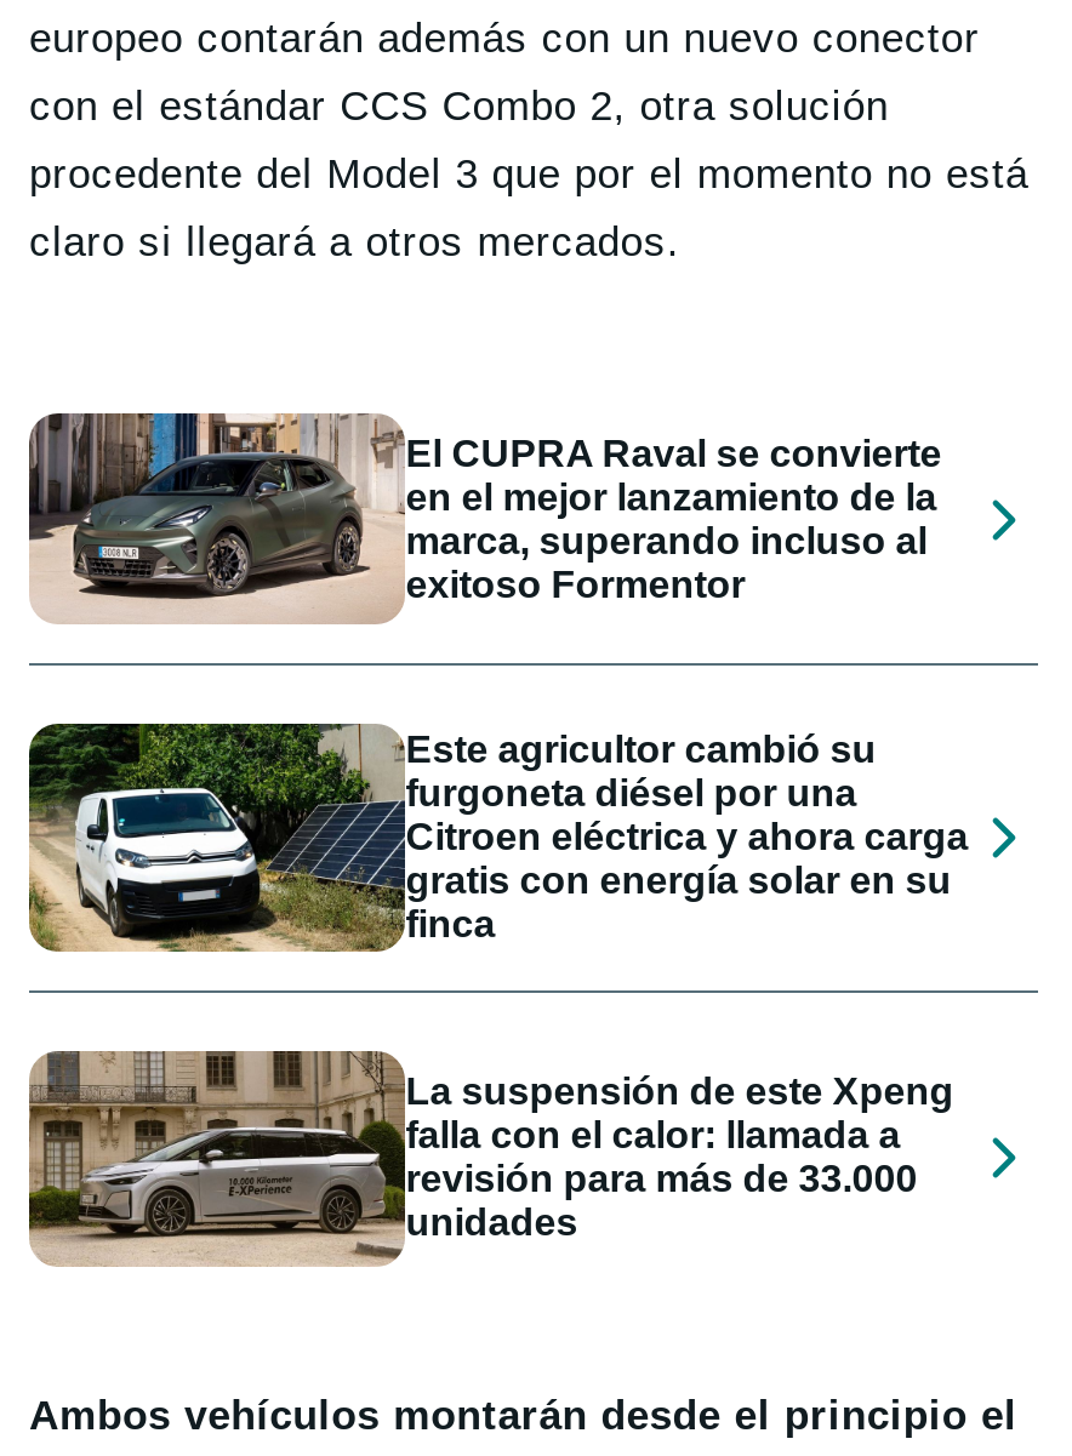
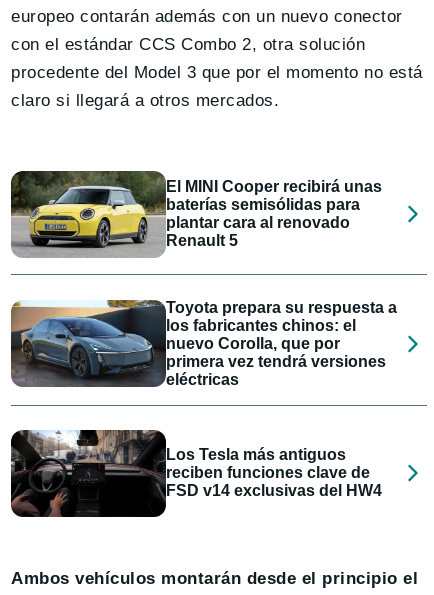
- [image]
- El CUPRA Raval se convierte
- en el mejor lanzamiento de la
- marca, superando incluso al
- exitoso Formentor
+ [image]
+ El MINI Cooper recibirá unas
+ baterías semisólidas para
+ plantar cara al renovado
+ Renault 5

- [image]
- Este agricultor cambió su
- furgoneta diésel por una
- Citroen eléctrica y ahora carga
- gratis con energía solar en su
- finca
+ [image]
+ Toyota prepara su respuesta a
+ los fabricantes chinos: el
+ nuevo Corolla, que por
+ primera vez tendrá versiones
+ eléctricas

- [image]
- La suspensión de este Xpeng
- falla con el calor: llamada a
- revisión para más de 33.000
- unidades
+ [image]
+ Los Tesla más antiguos
+ reciben funciones clave de
+ FSD v14 exclusivas del HW4
